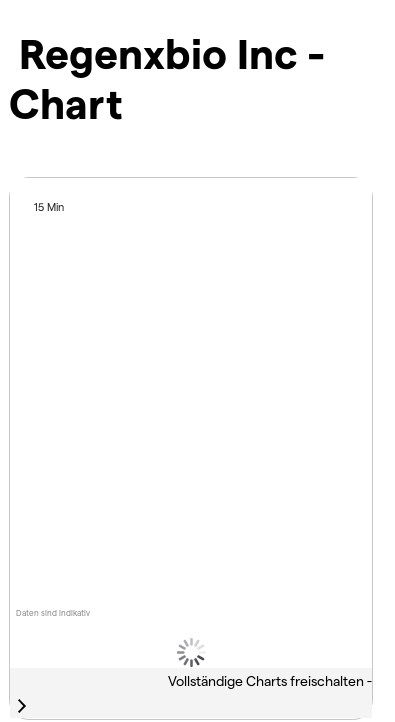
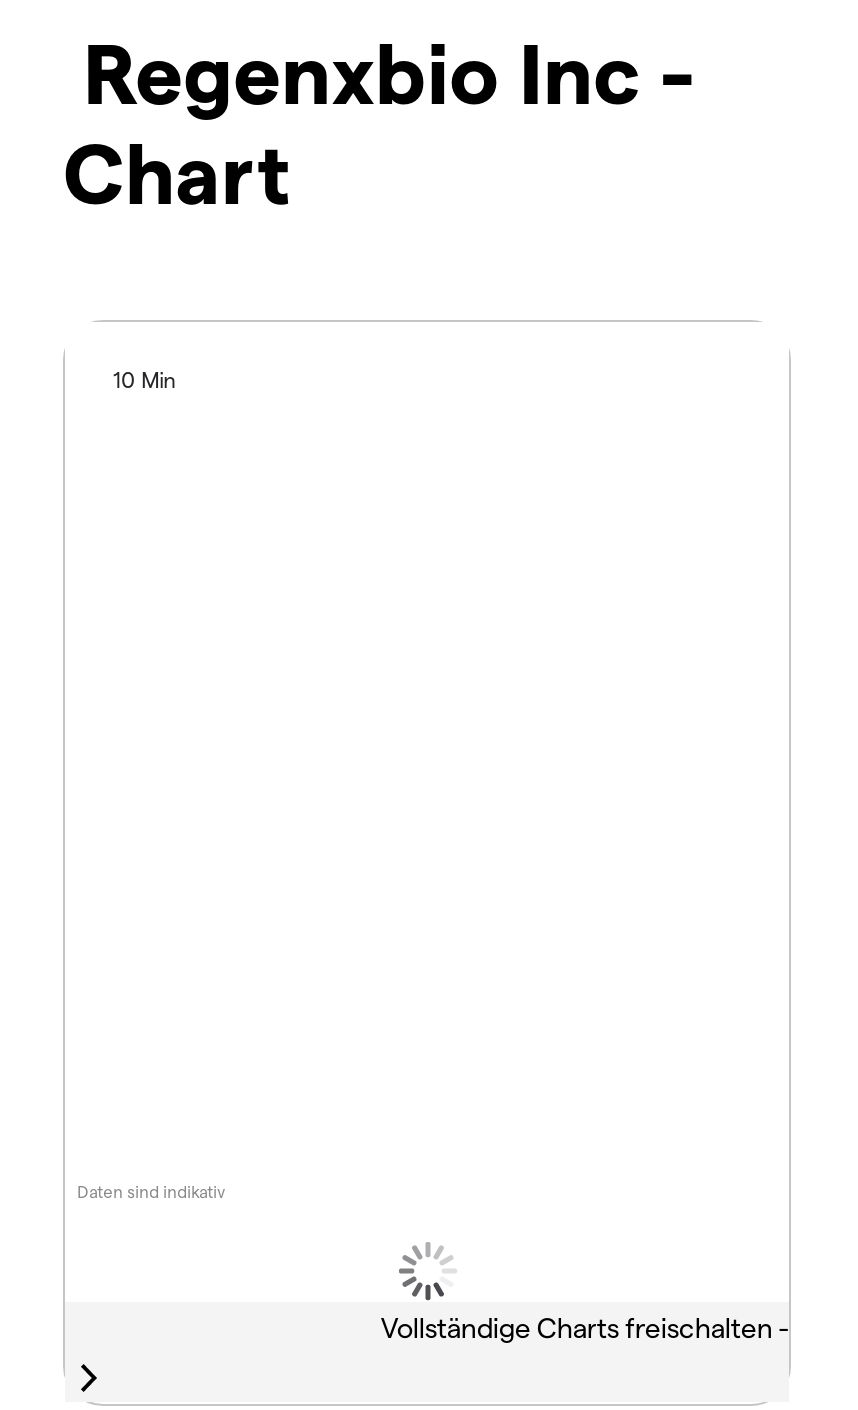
- 15 Min
+ 10 Min
